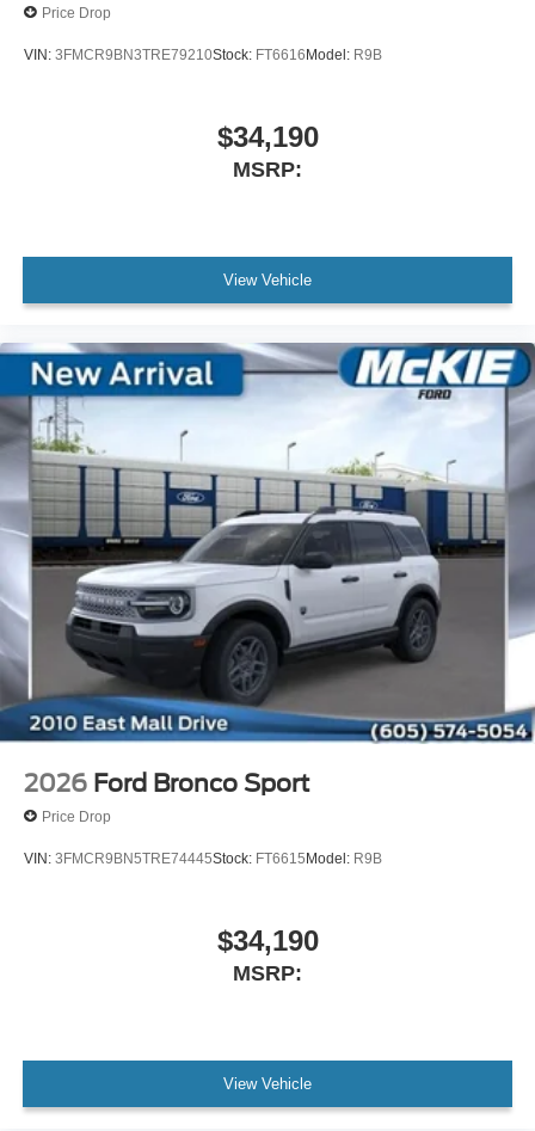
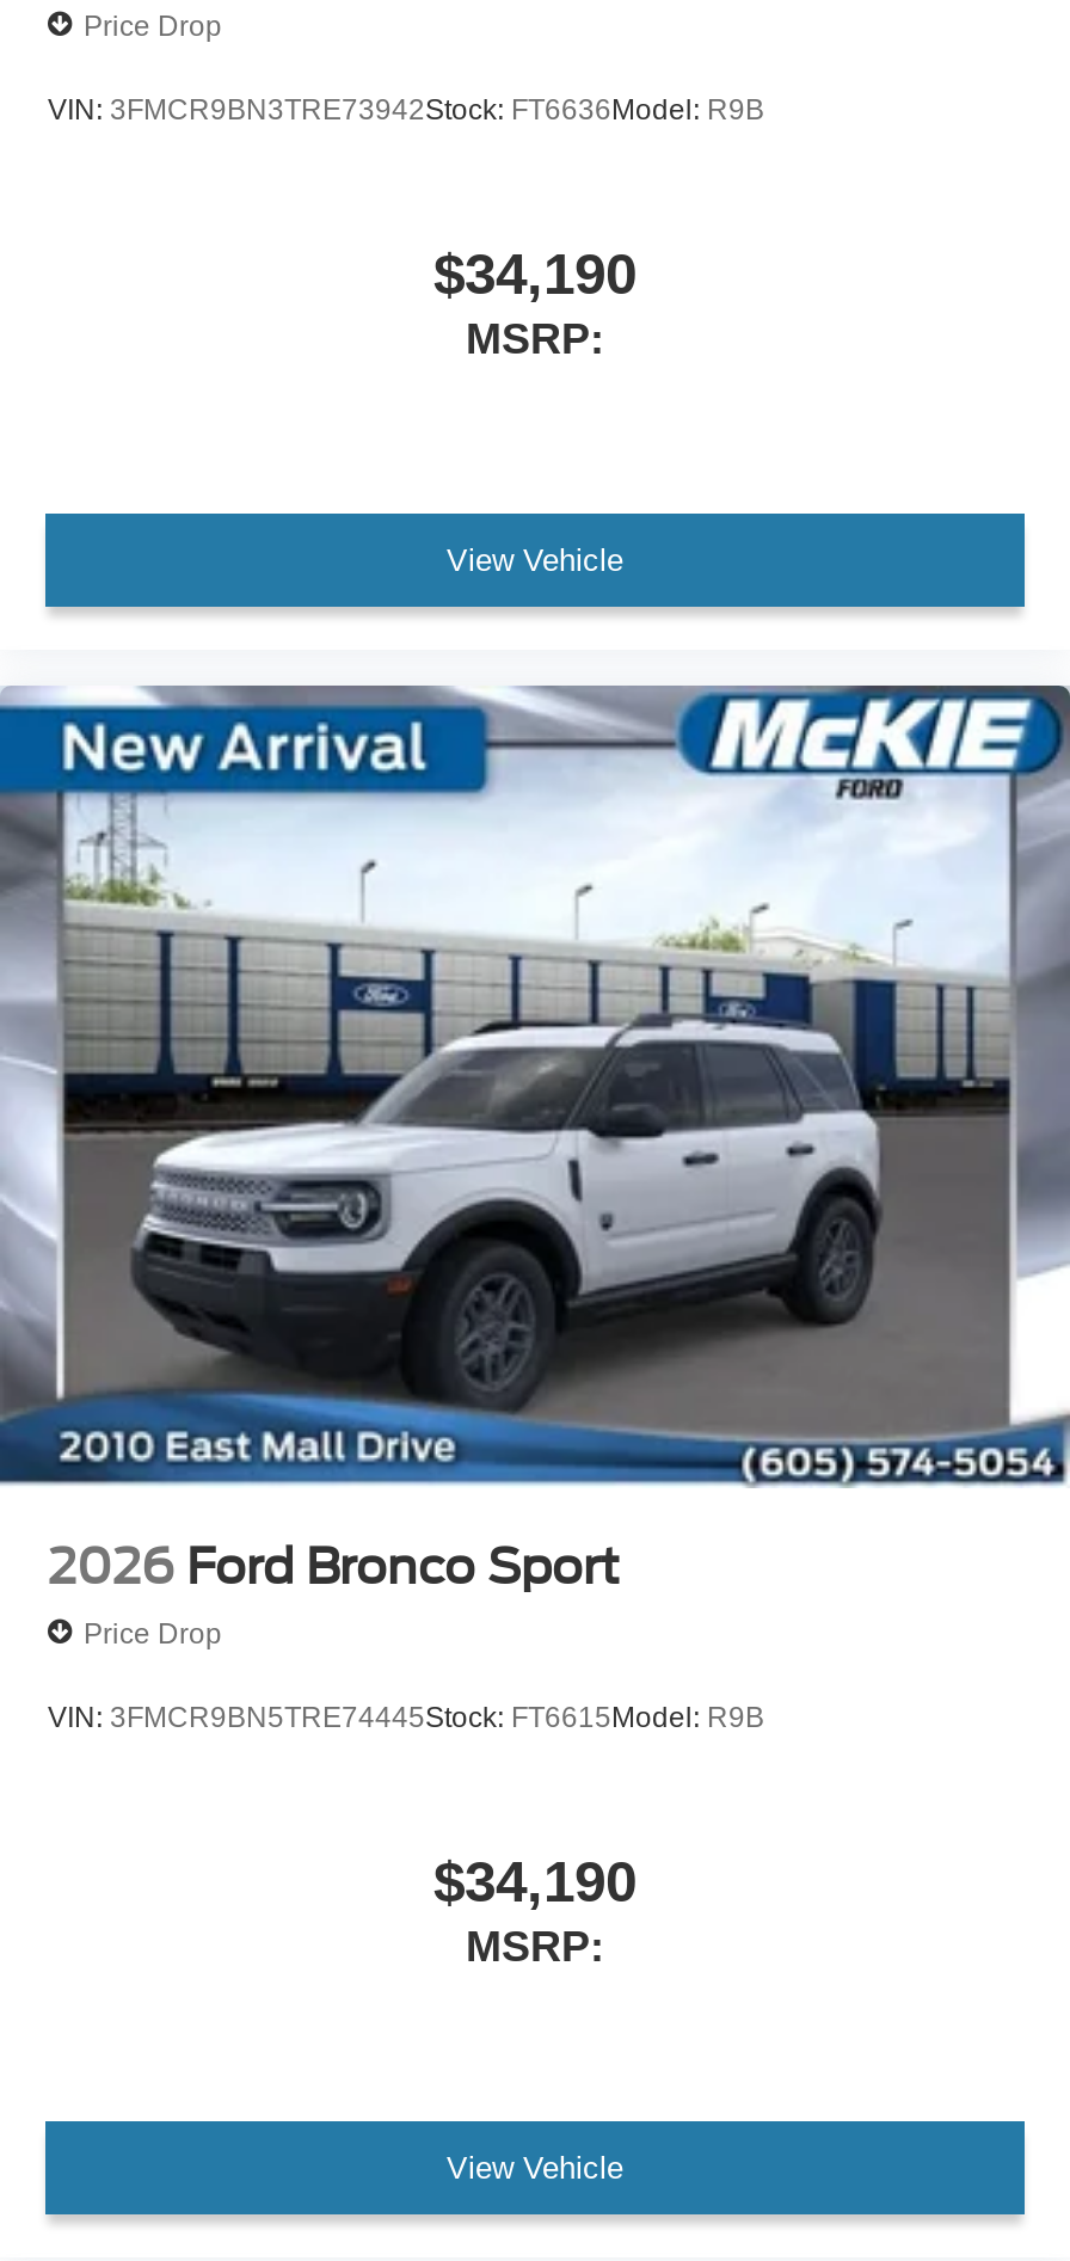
- VIN: 3FMCR9BN3TRE79210Stock: FT6616Model: R9B
+ VIN: 3FMCR9BN3TRE73942Stock: FT6636Model: R9B
